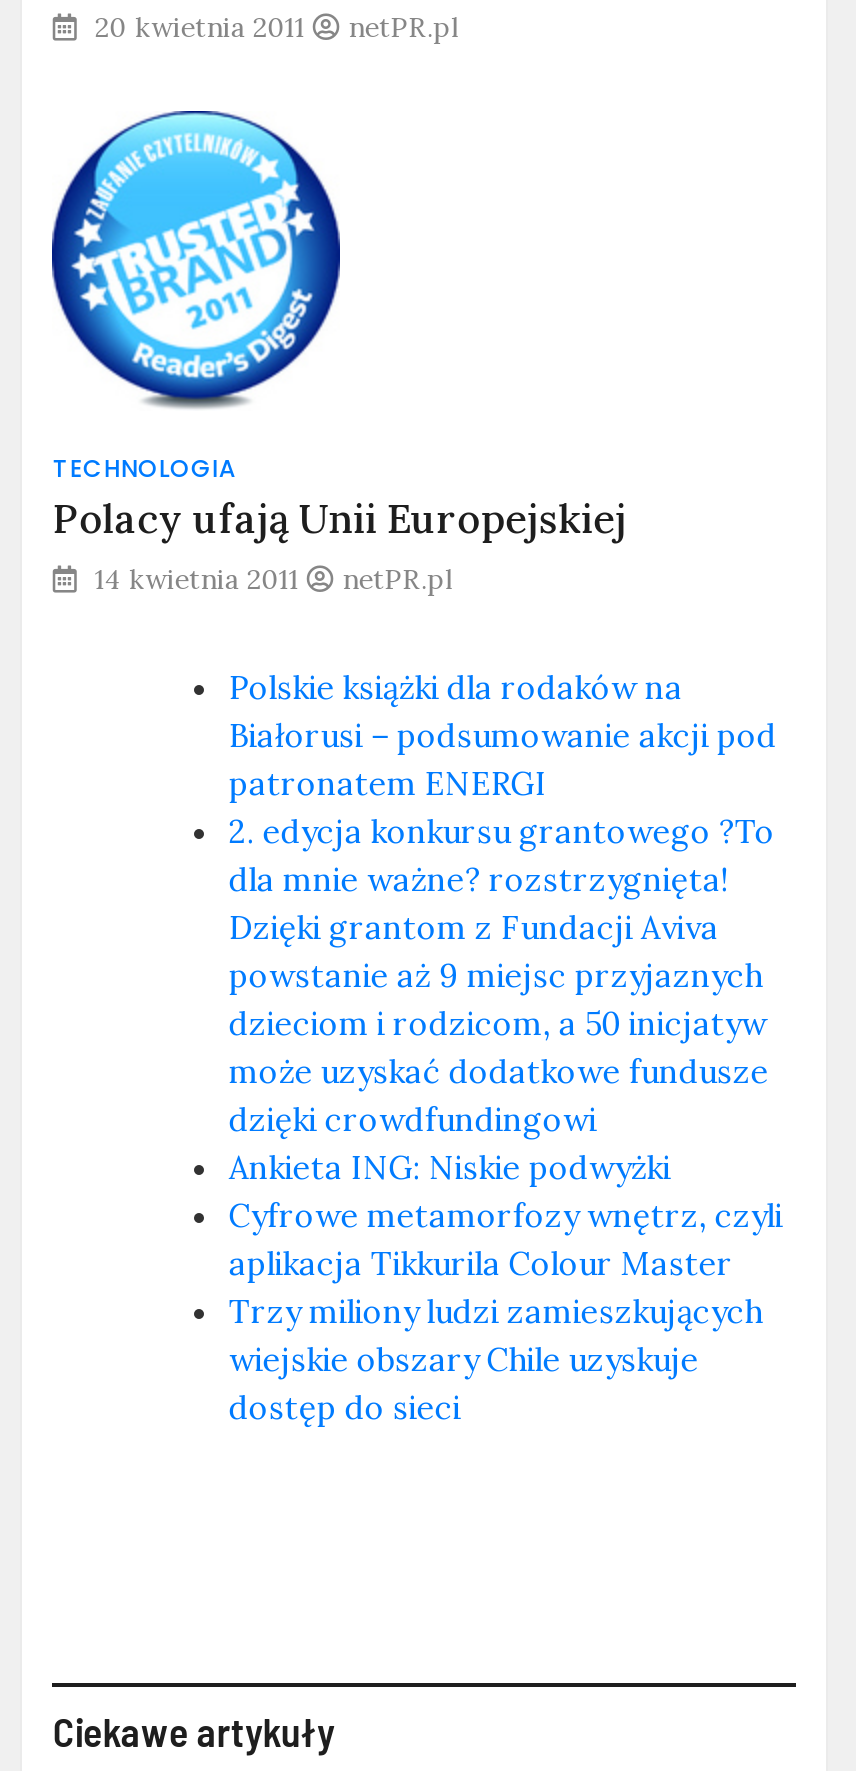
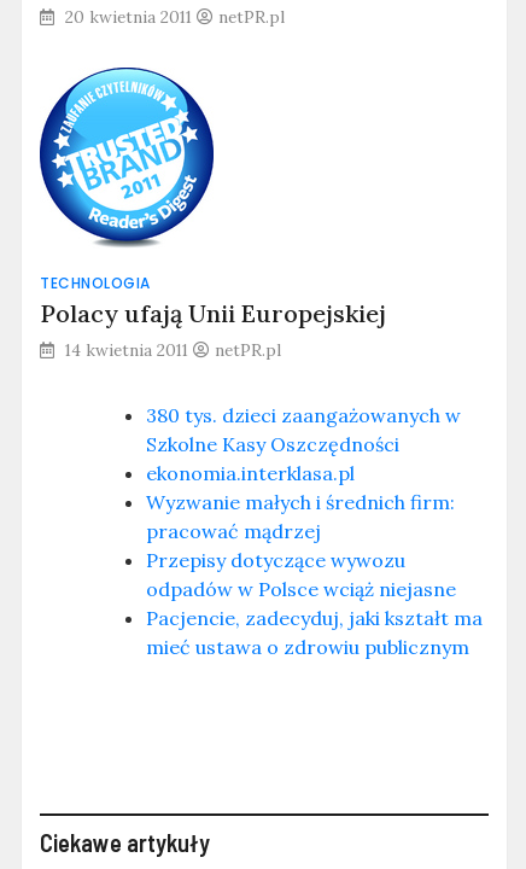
- Polskie książki dla rodaków na
- Białorusi – podsumowanie akcji pod
- patronatem ENERGI
- 2. edycja konkursu grantowego ?To
- dla mnie ważne? rozstrzygnięta!
- Dzięki grantom z Fundacji Aviva
- powstanie aż 9 miejsc przyjaznych
- dzieciom i rodzicom, a 50 inicjatyw
- może uzyskać dodatkowe fundusze
- dzięki crowdfundingowi
- Ankieta ING: Niskie podwyżki
- Cyfrowe metamorfozy wnętrz, czyli
- aplikacja Tikkurila Colour Master
- Trzy miliony ludzi zamieszkujących
- wiejskie obszary Chile uzyskuje
- dostęp do sieci
+ 380 tys. dzieci zaangażowanych w
+ Szkolne Kasy Oszczędności
+ ekonomia.interklasa.pl
+ Wyzwanie małych i średnich firm:
+ pracować mądrzej
+ Przepisy dotyczące wywozu
+ odpadów w Polsce wciąż niejasne
+ Pacjencie, zadecyduj, jaki kształt ma
+ mieć ustawa o zdrowiu publicznym
